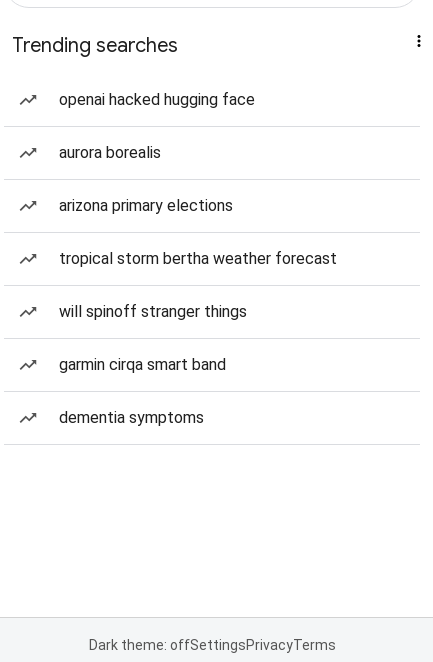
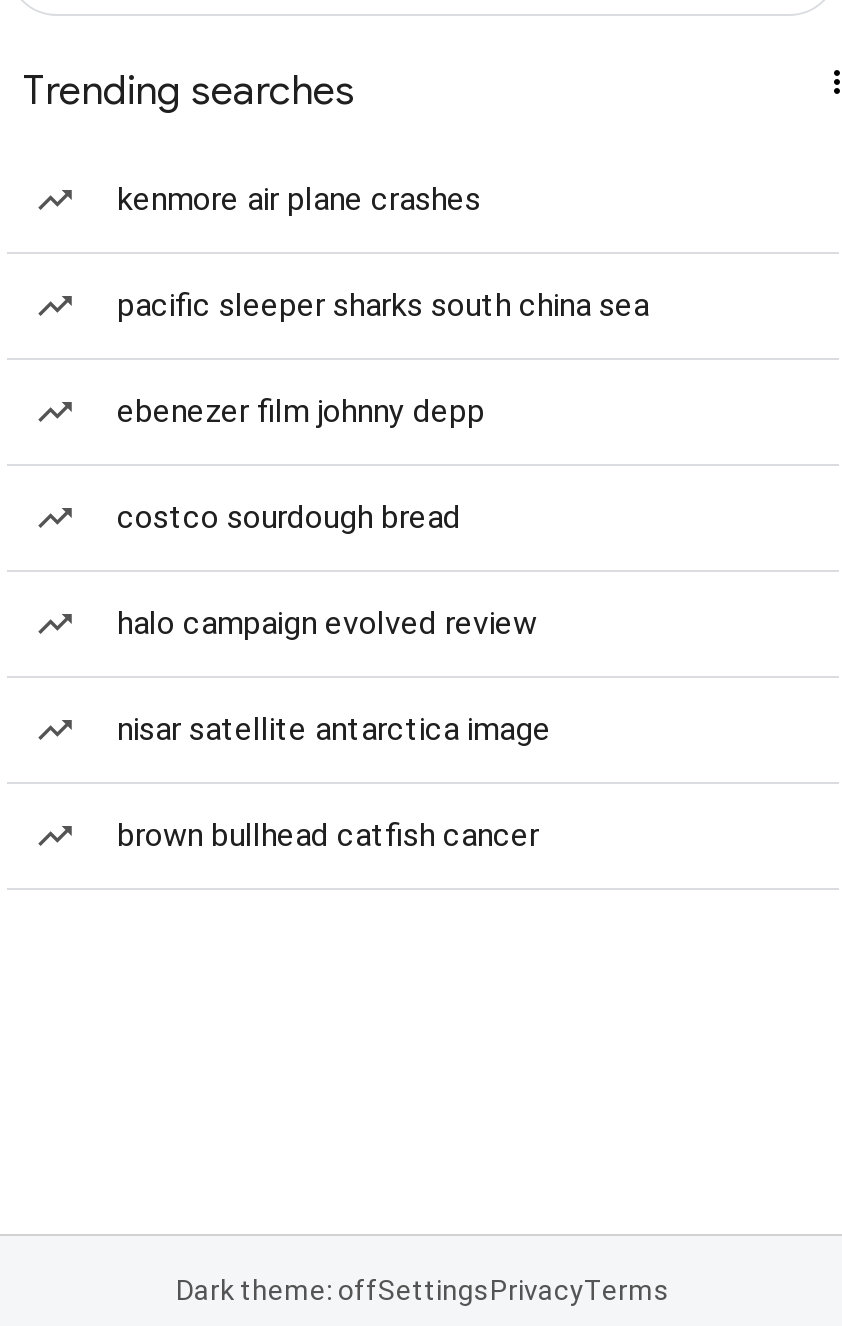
- openai hacked hugging face
+ kenmore air plane crashes

- aurora borealis
+ pacific sleeper sharks south china sea

- arizona primary elections
+ ebenezer film johnny depp

- tropical storm bertha weather forecast
+ costco sourdough bread

- will spinoff stranger things
+ halo campaign evolved review

- garmin cirqa smart band
+ nisar satellite antarctica image

- dementia symptoms
+ brown bullhead catfish cancer
